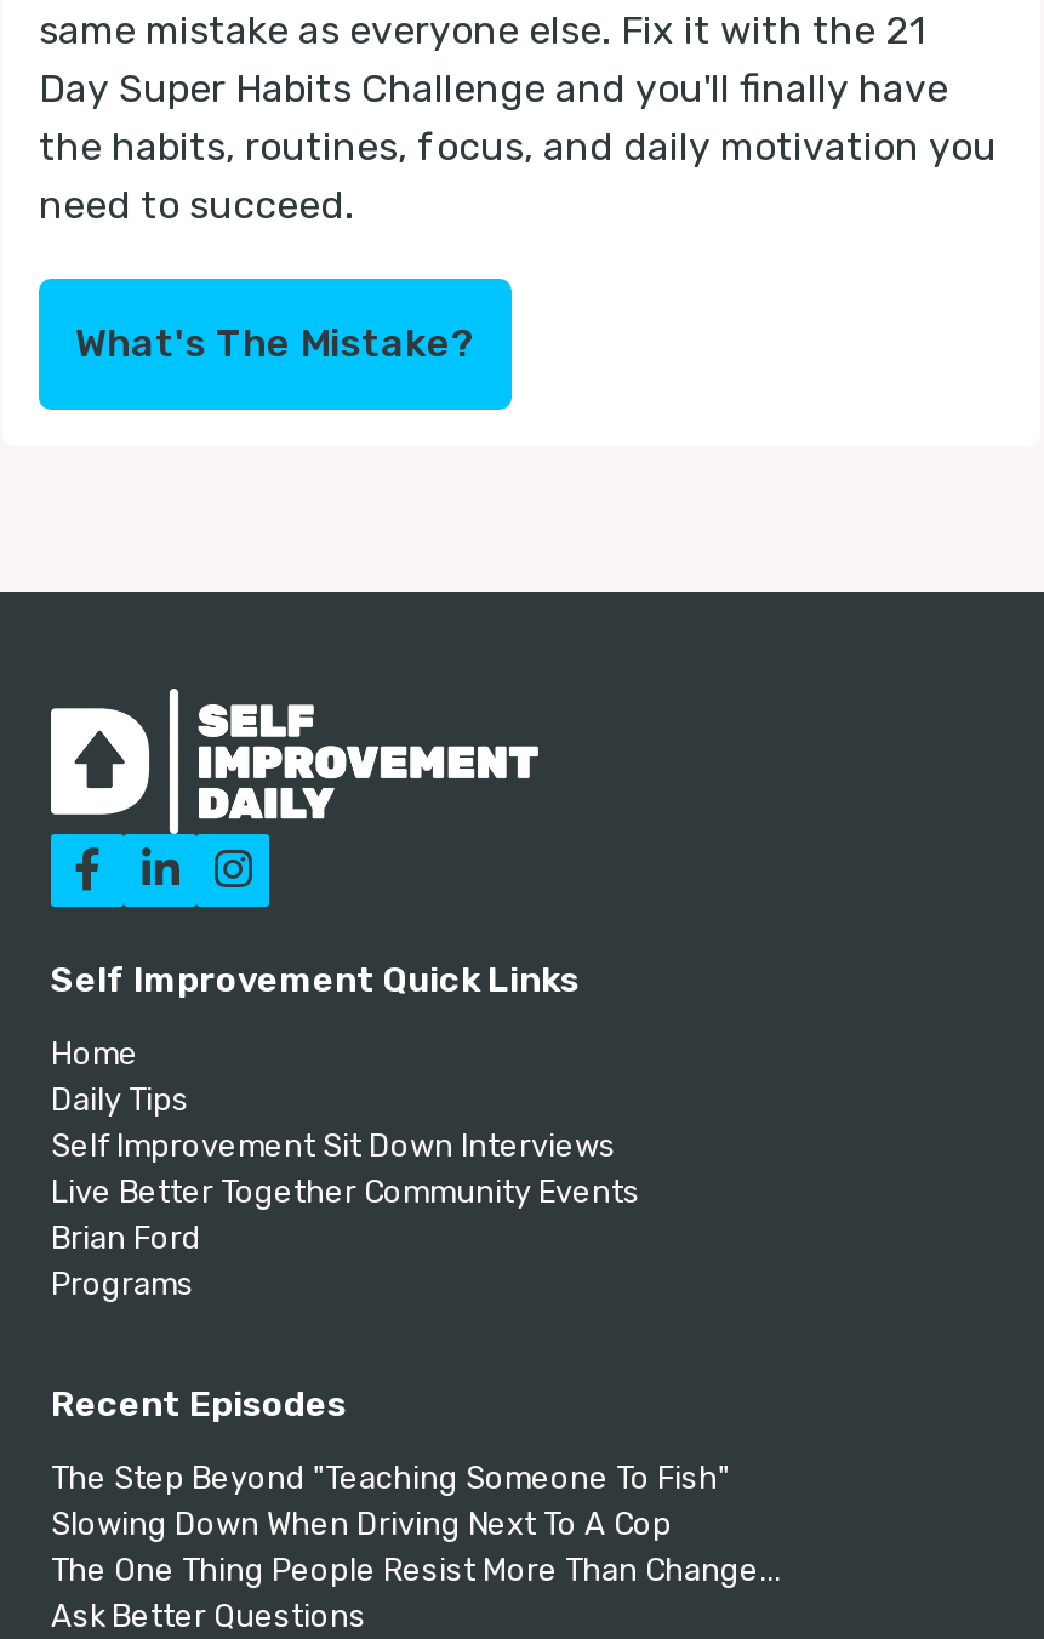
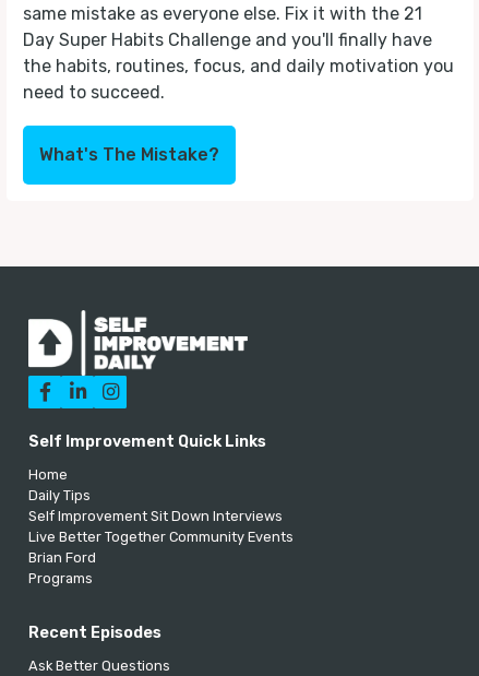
- The Step Beyond "Teaching Someone To Fish"
- Slowing Down When Driving Next To A Cop
- The One Thing People Resist More Than Change...
